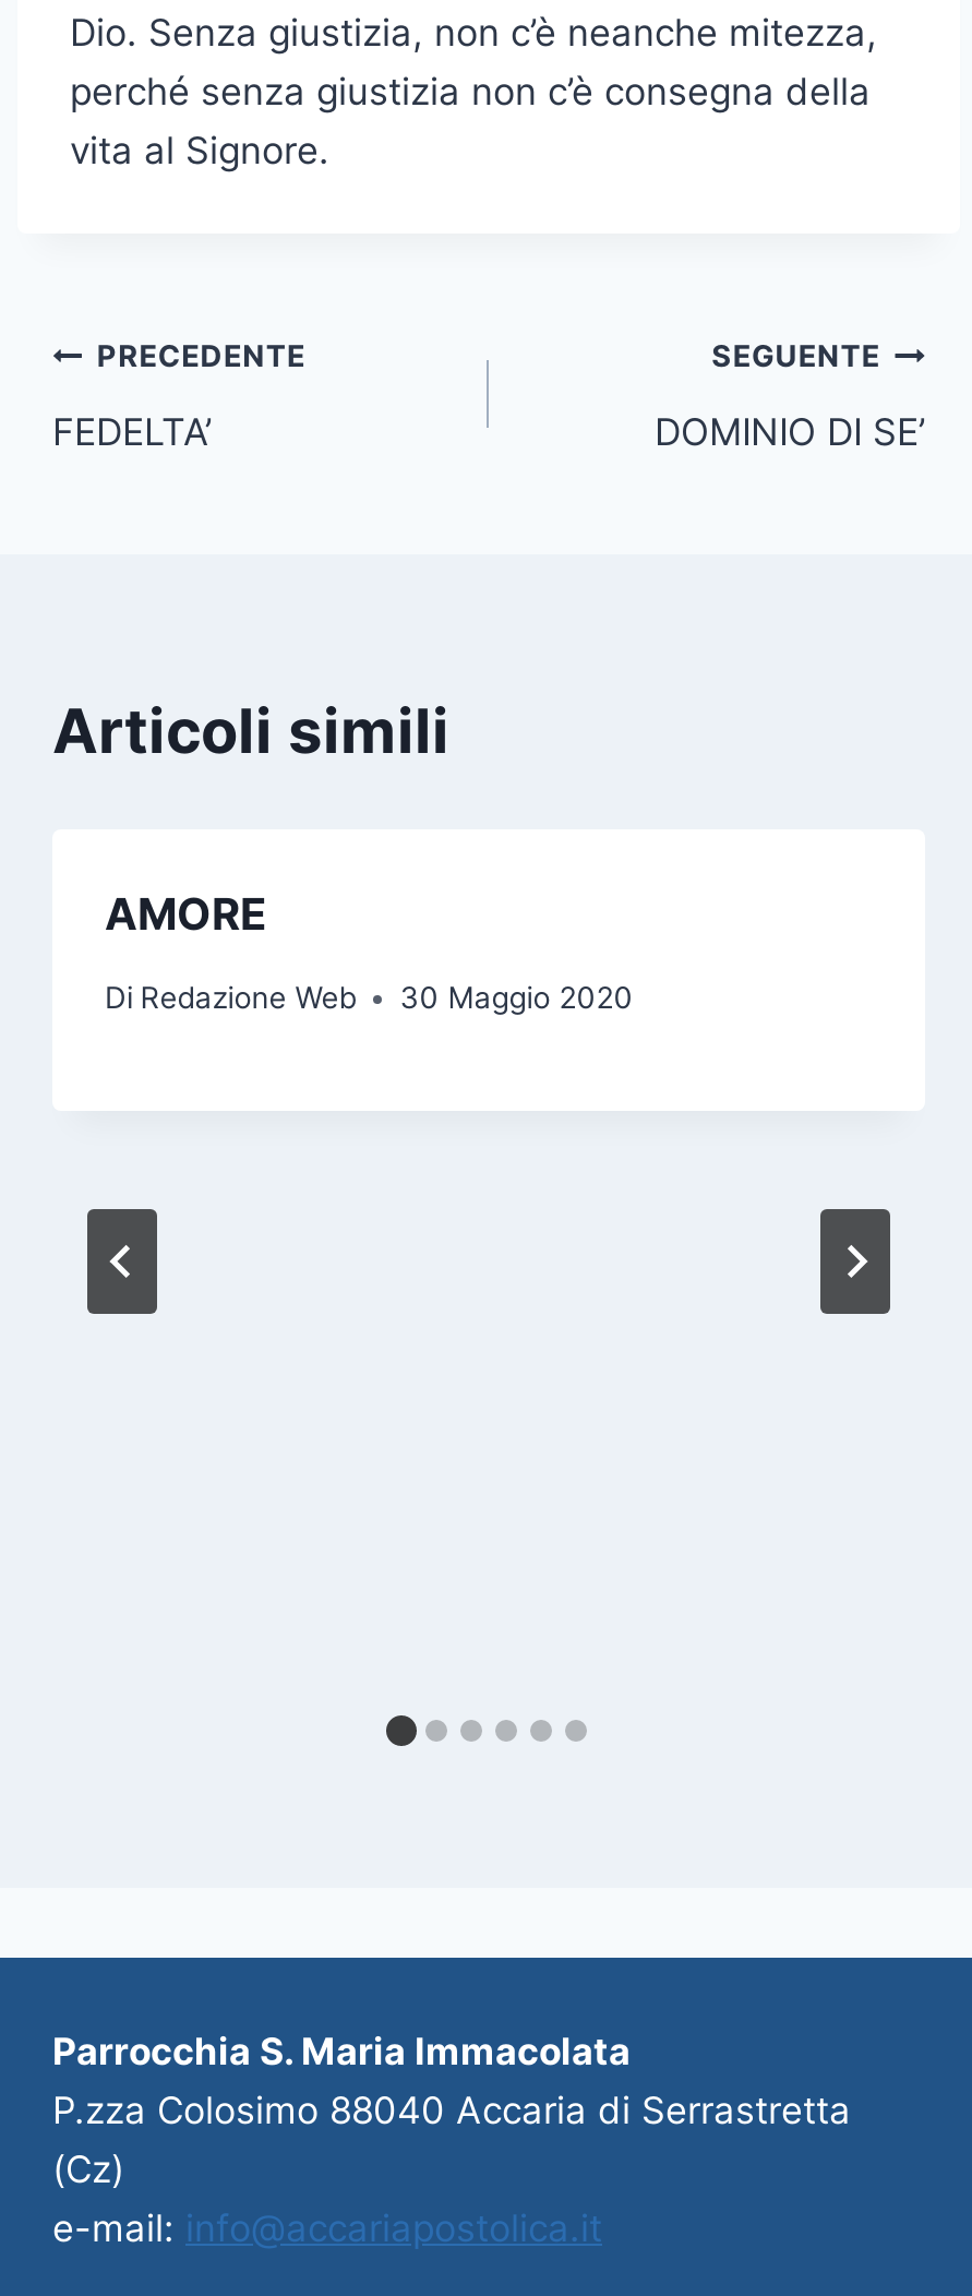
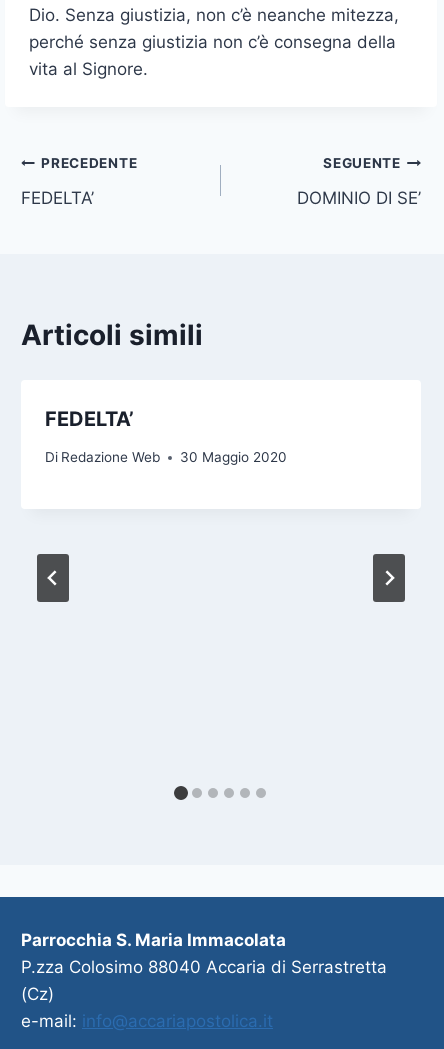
- AMORE
+ FEDELTA’
